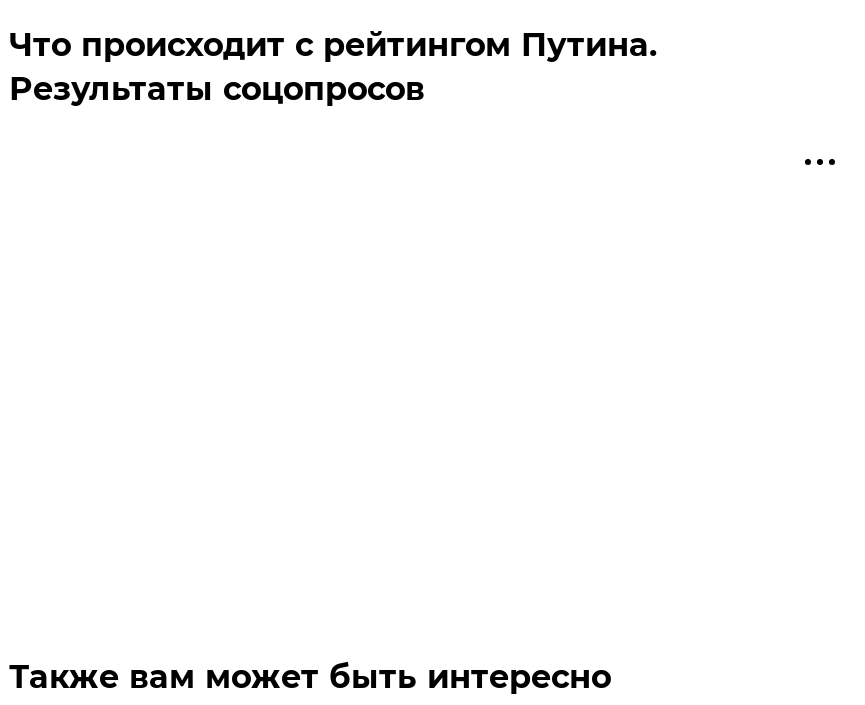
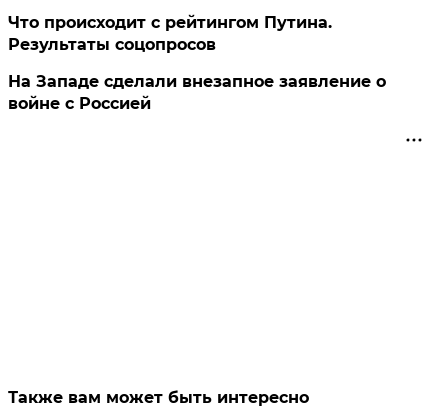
+ На Западе сделали внезапное заявление о
+ войне с Россией
